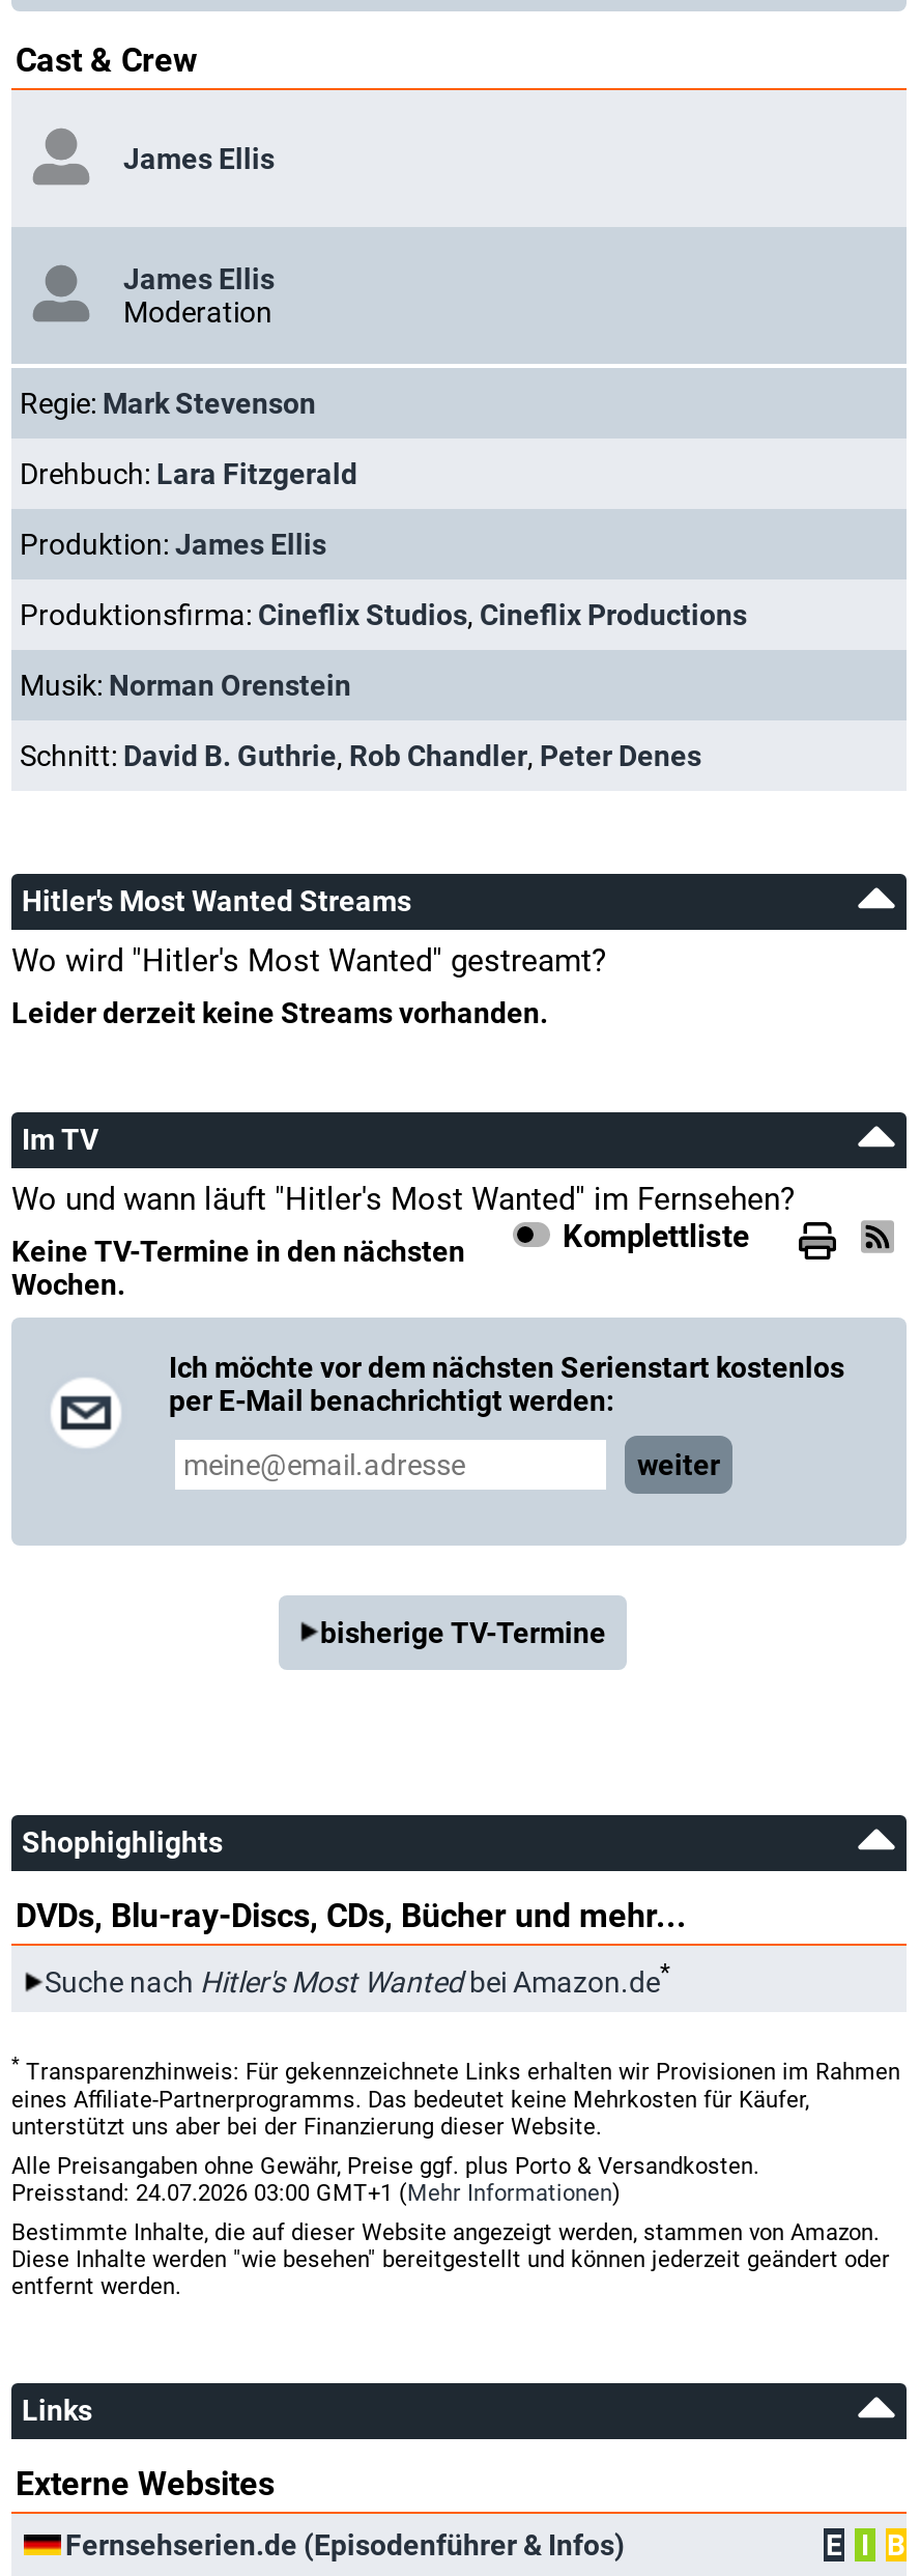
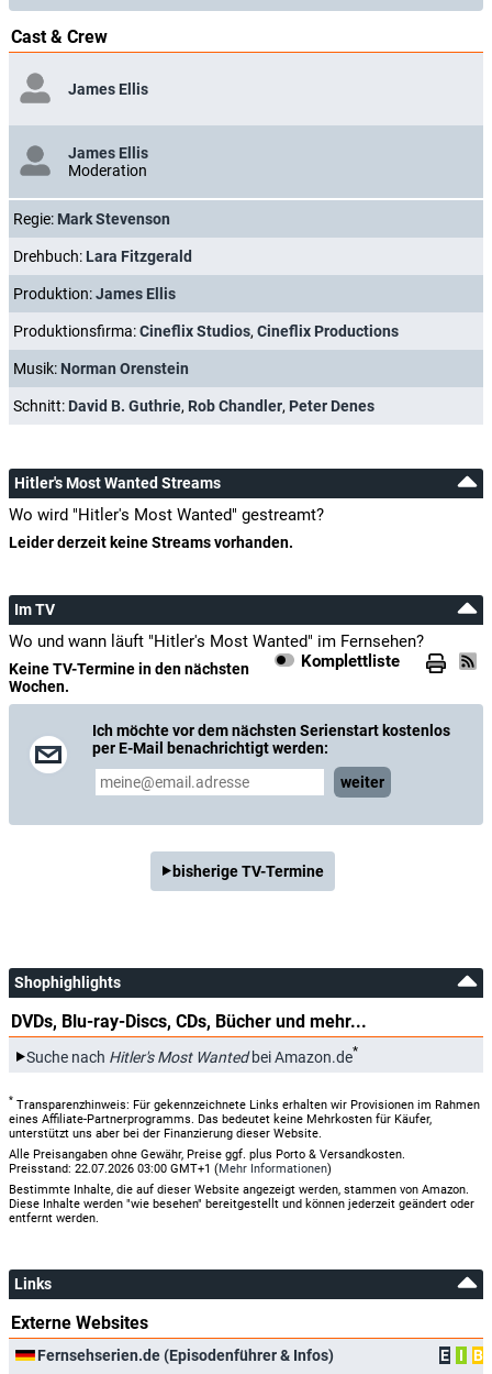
- Preisstand: 24.07.2026 03:00 GMT+1 (Mehr Informationen)
+ Preisstand: 22.07.2026 03:00 GMT+1 (Mehr Informationen)
